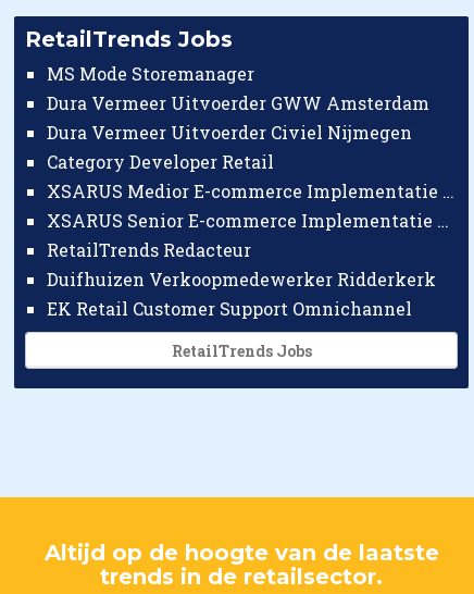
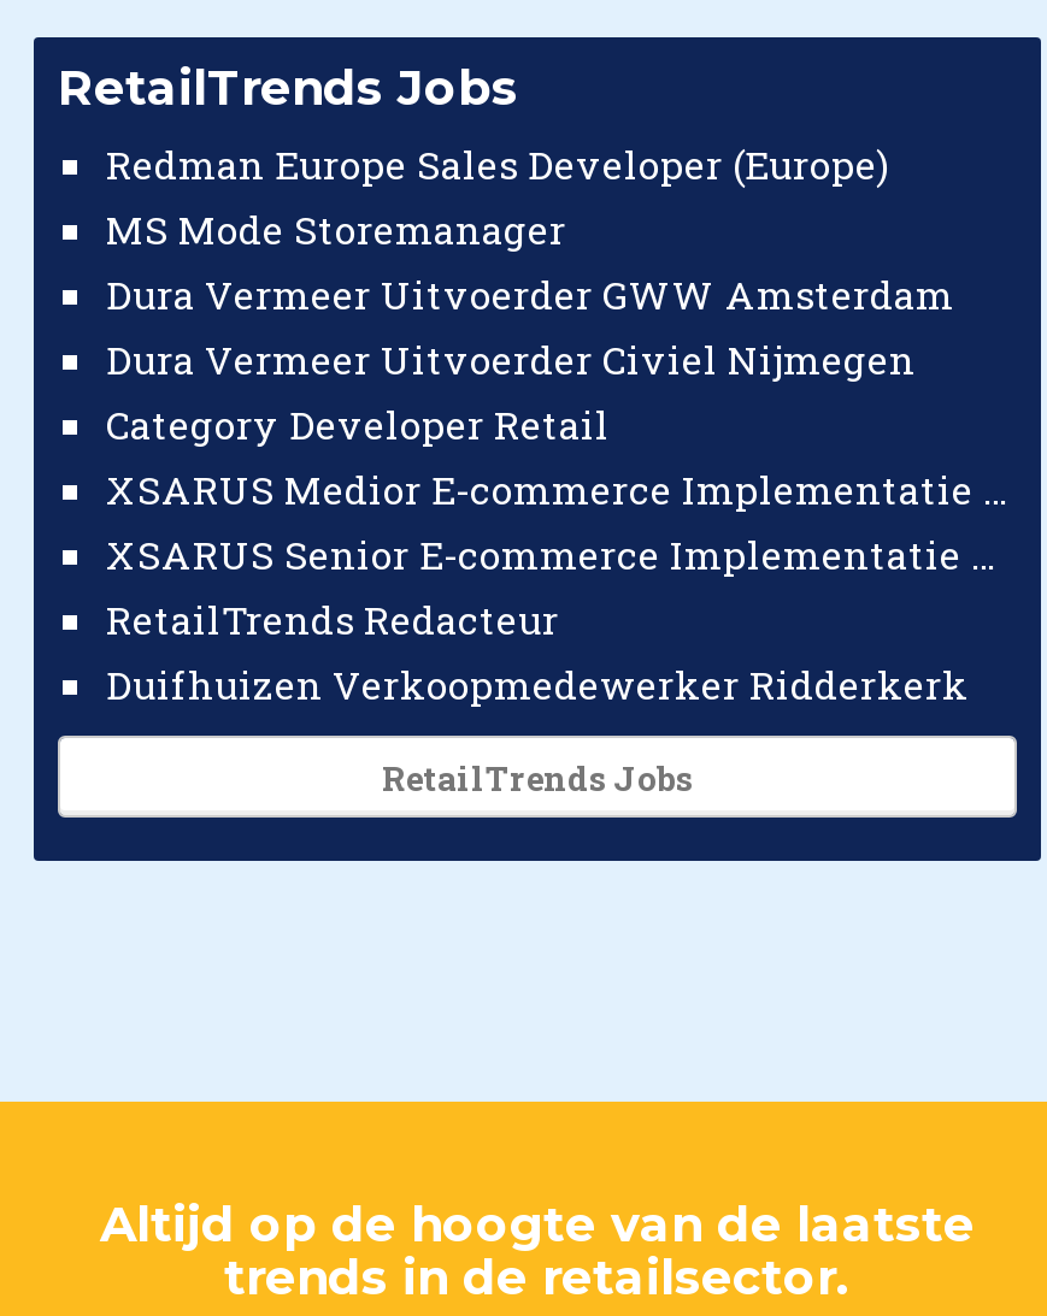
+ Redman Europe Sales Developer (Europe)

moved down: MS Mode Storemanager | Dura Vermeer Uitvoerder GWW Amsterdam | Dura Vermeer Uitvoerder Civiel Nijmegen | Category Developer Retail | RetailTrends Redacteur | Duifhuizen Verkoopmedewerker Ridderkerk

- EK Retail Customer Support Omnichannel
